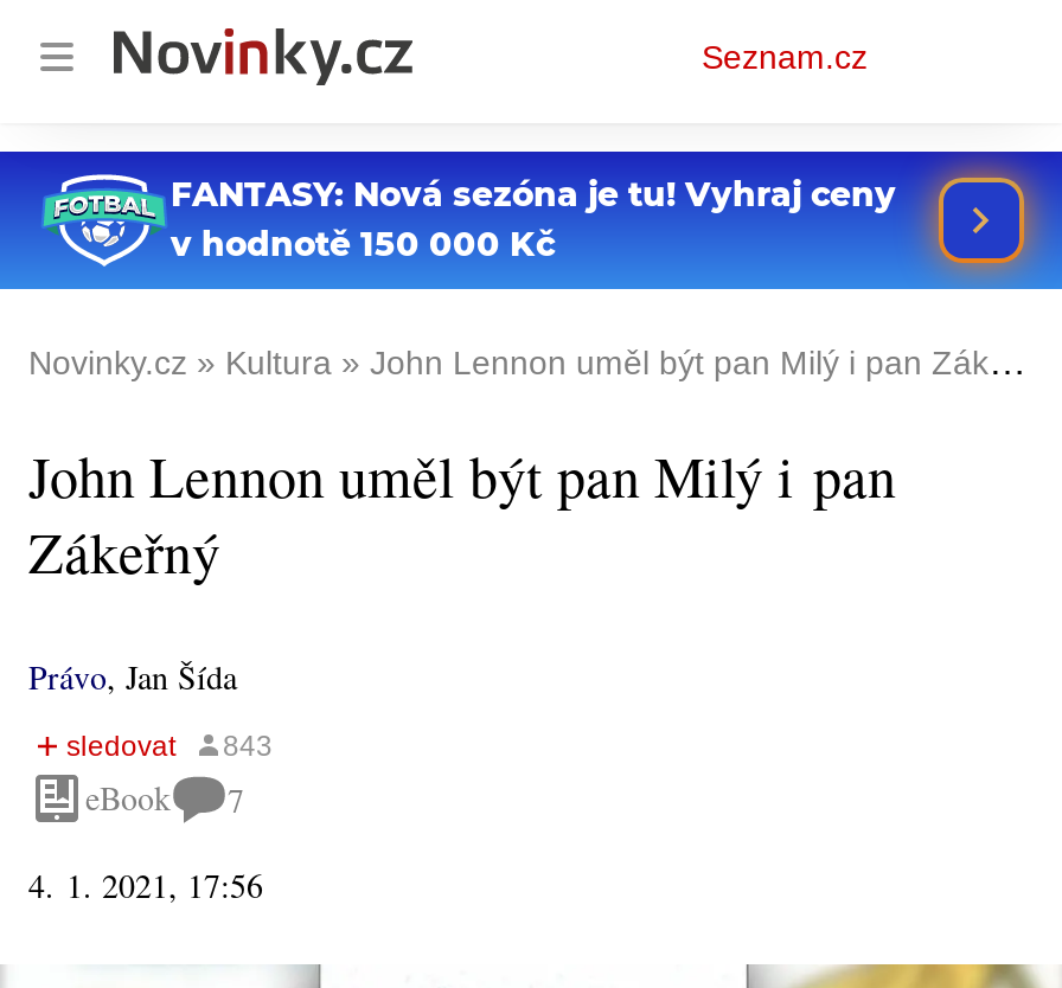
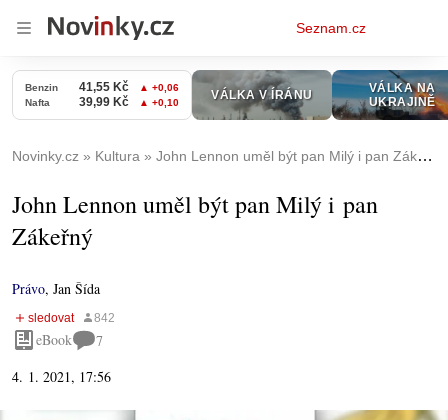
- [image]
+ [image]
